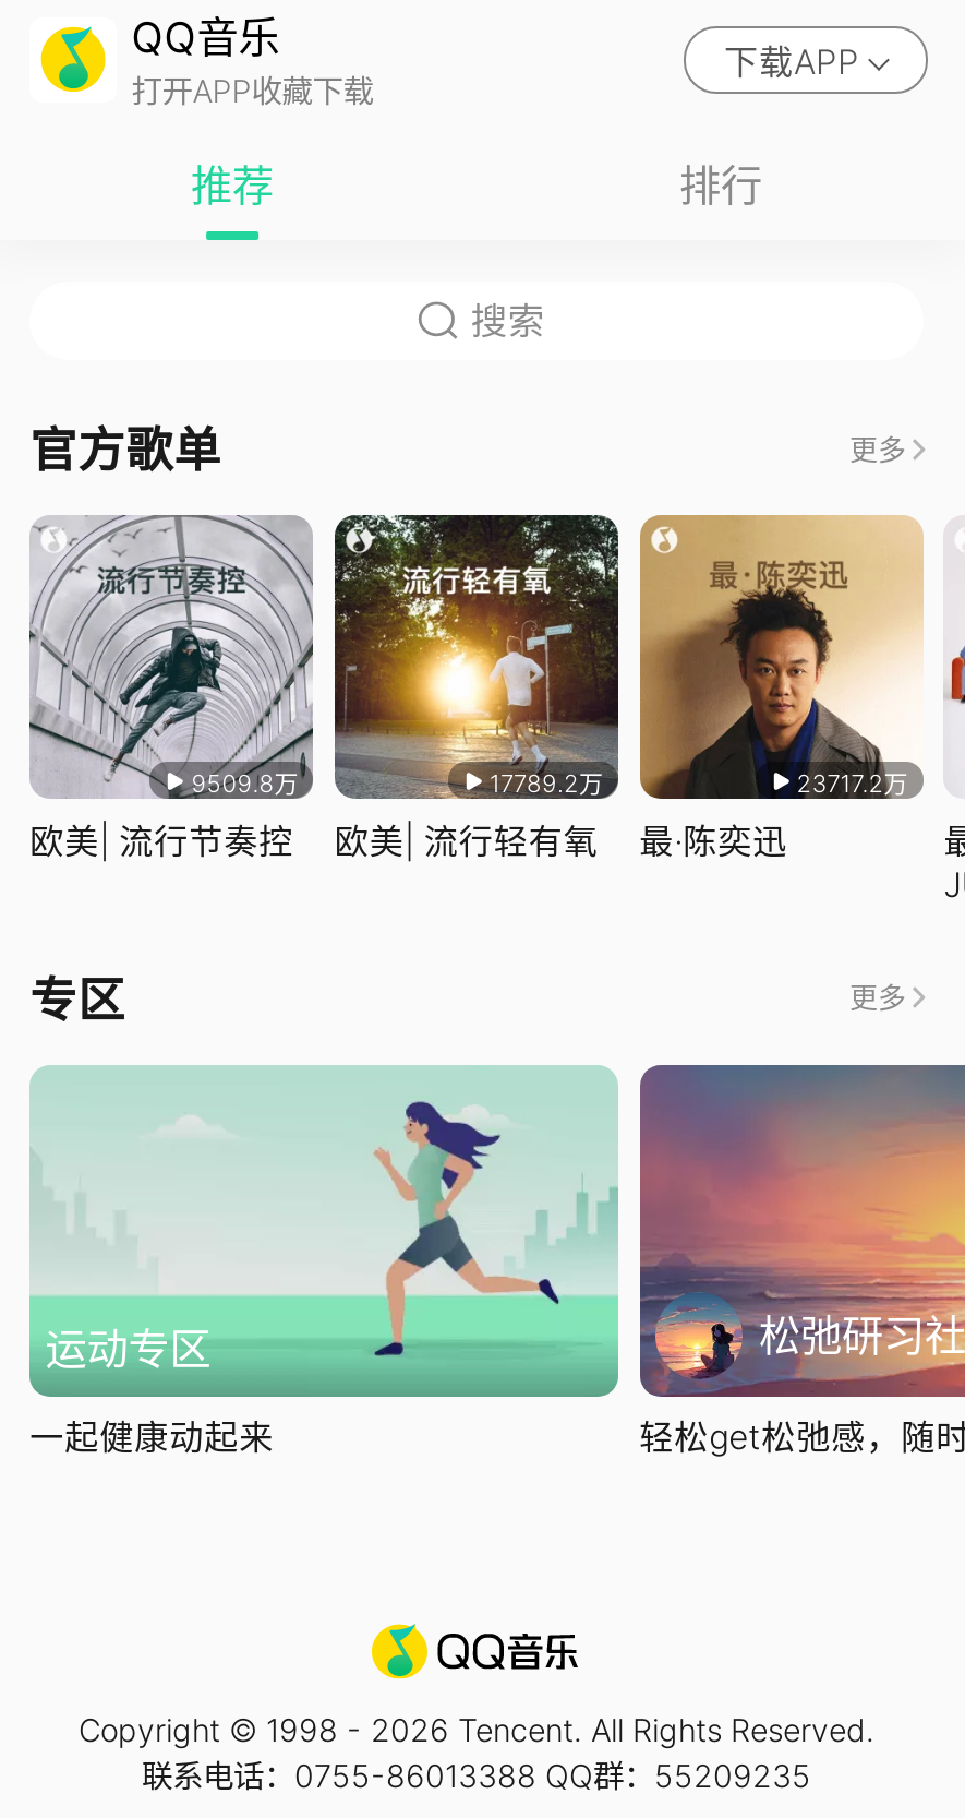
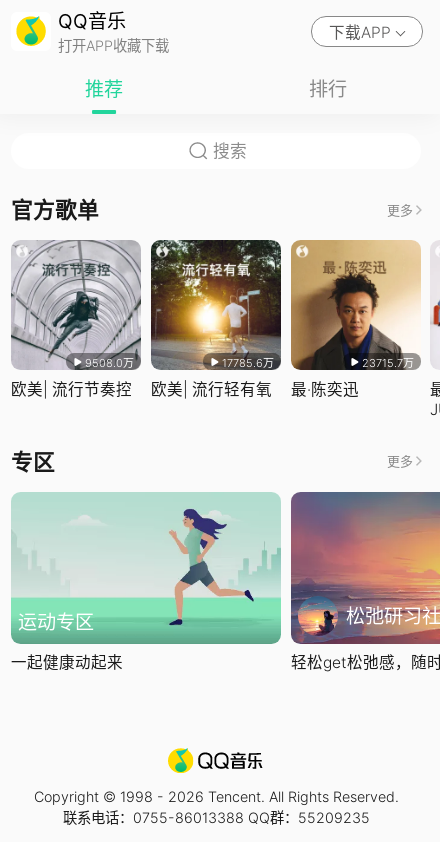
- 9509.8万
+ 9508.0万

- 17789.2万
+ 17785.6万

- 23717.2万
+ 23715.7万
